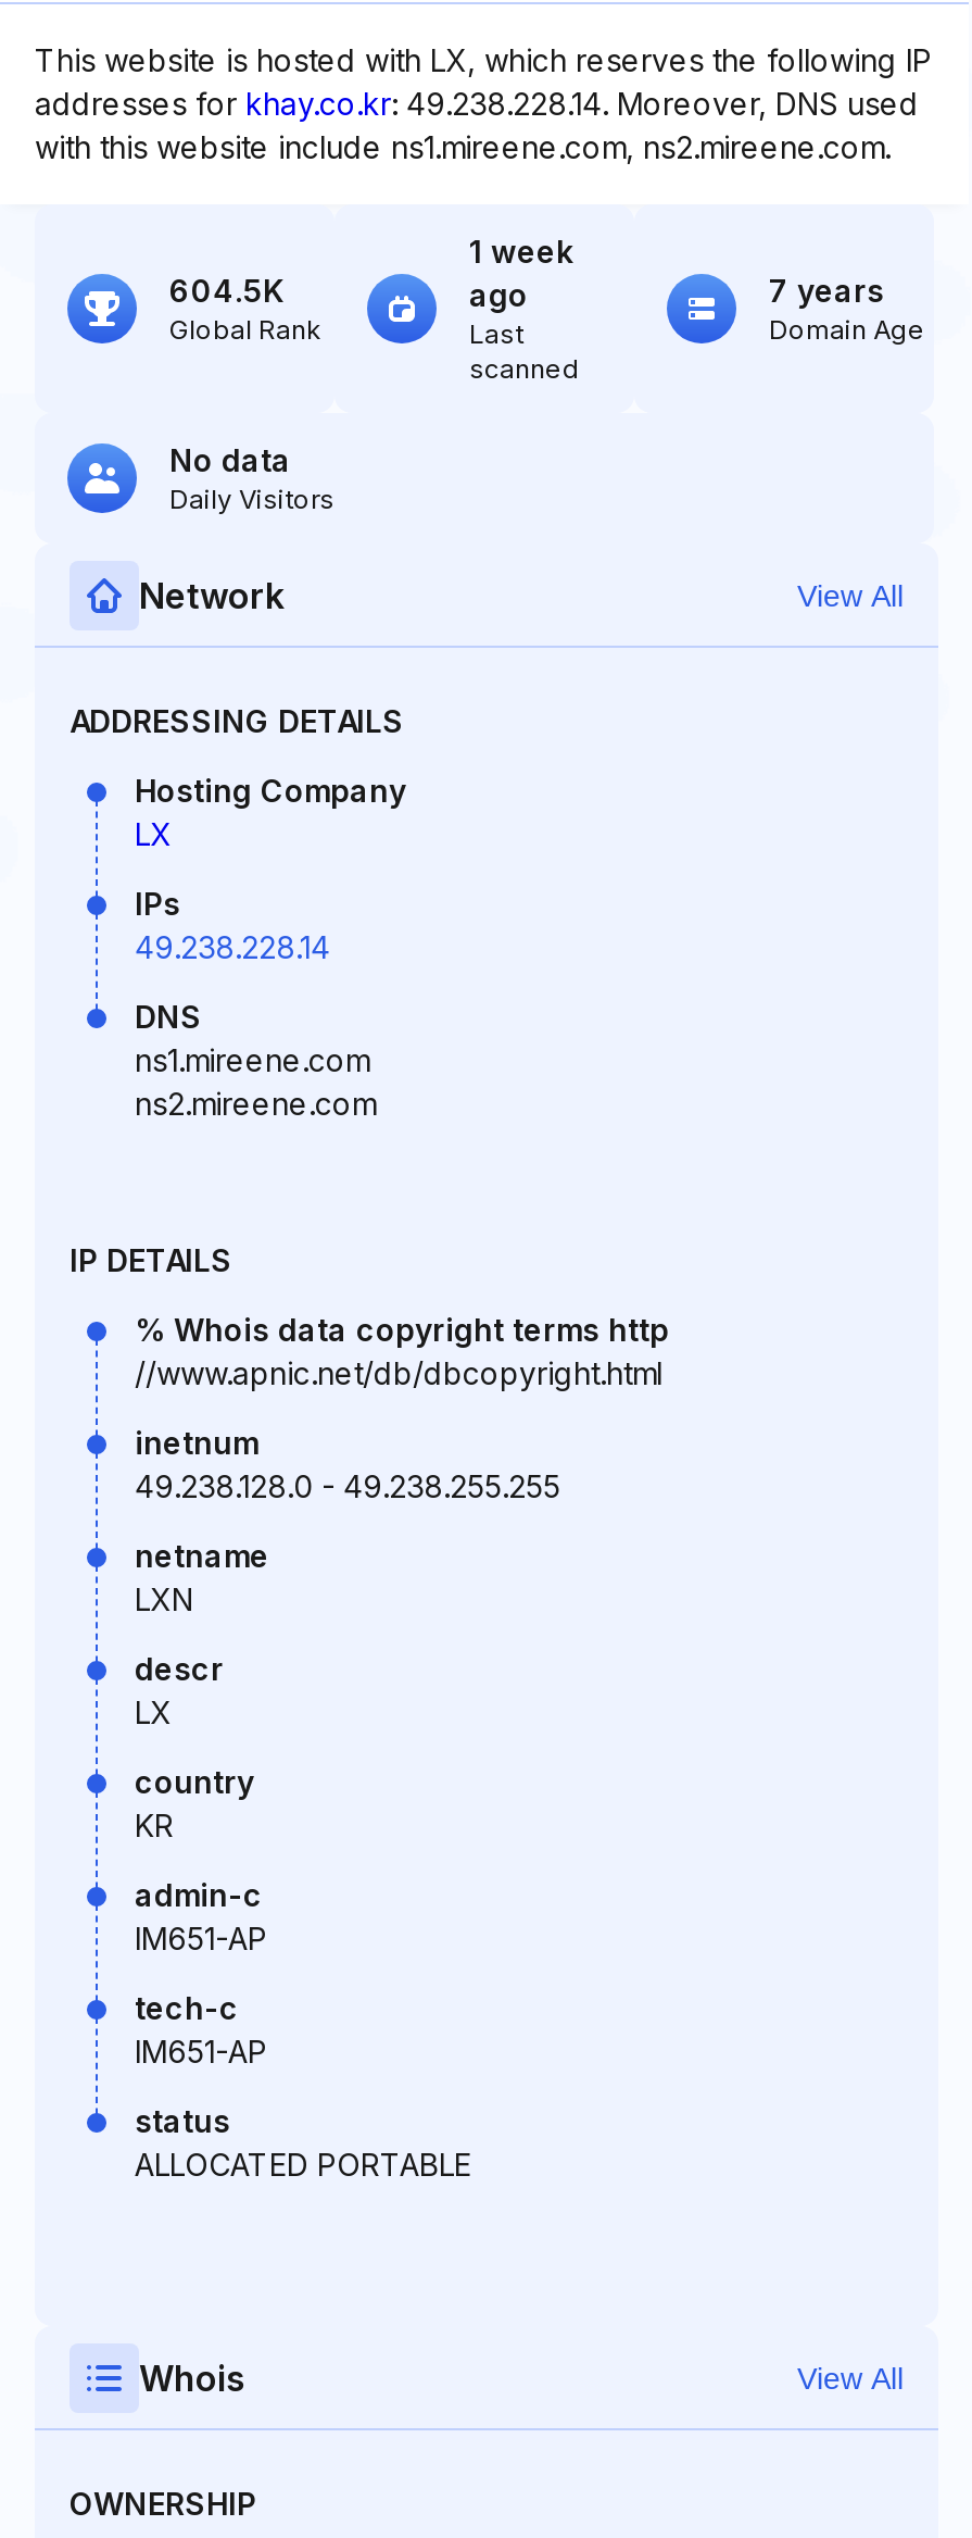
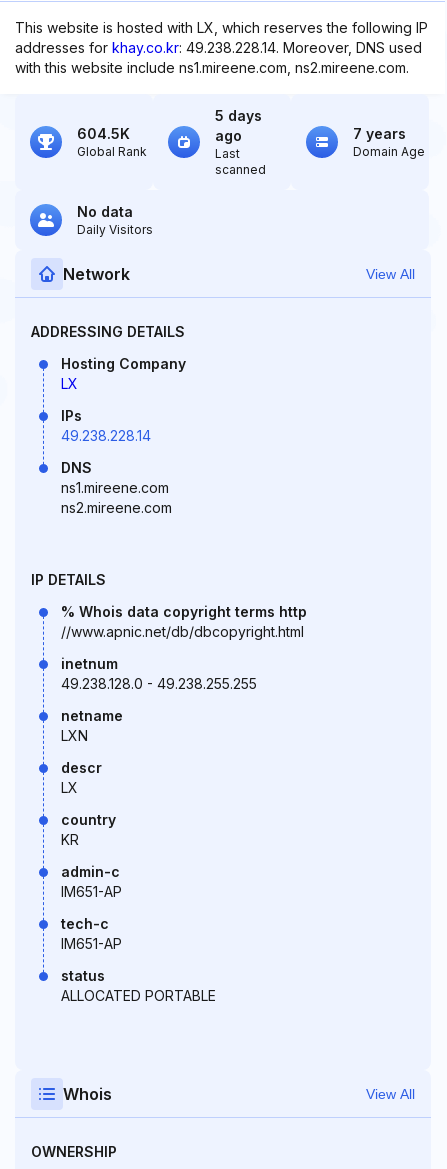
- 1 week
+ 5 days
